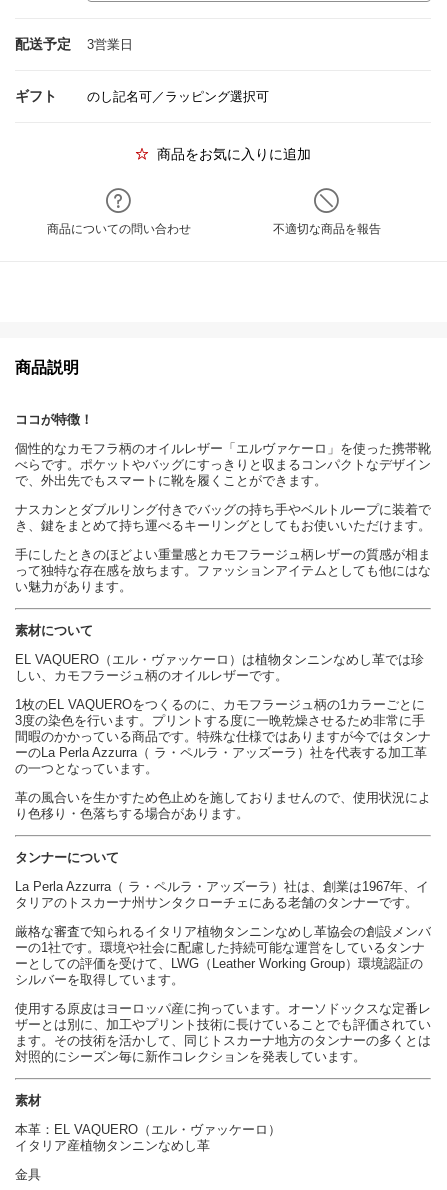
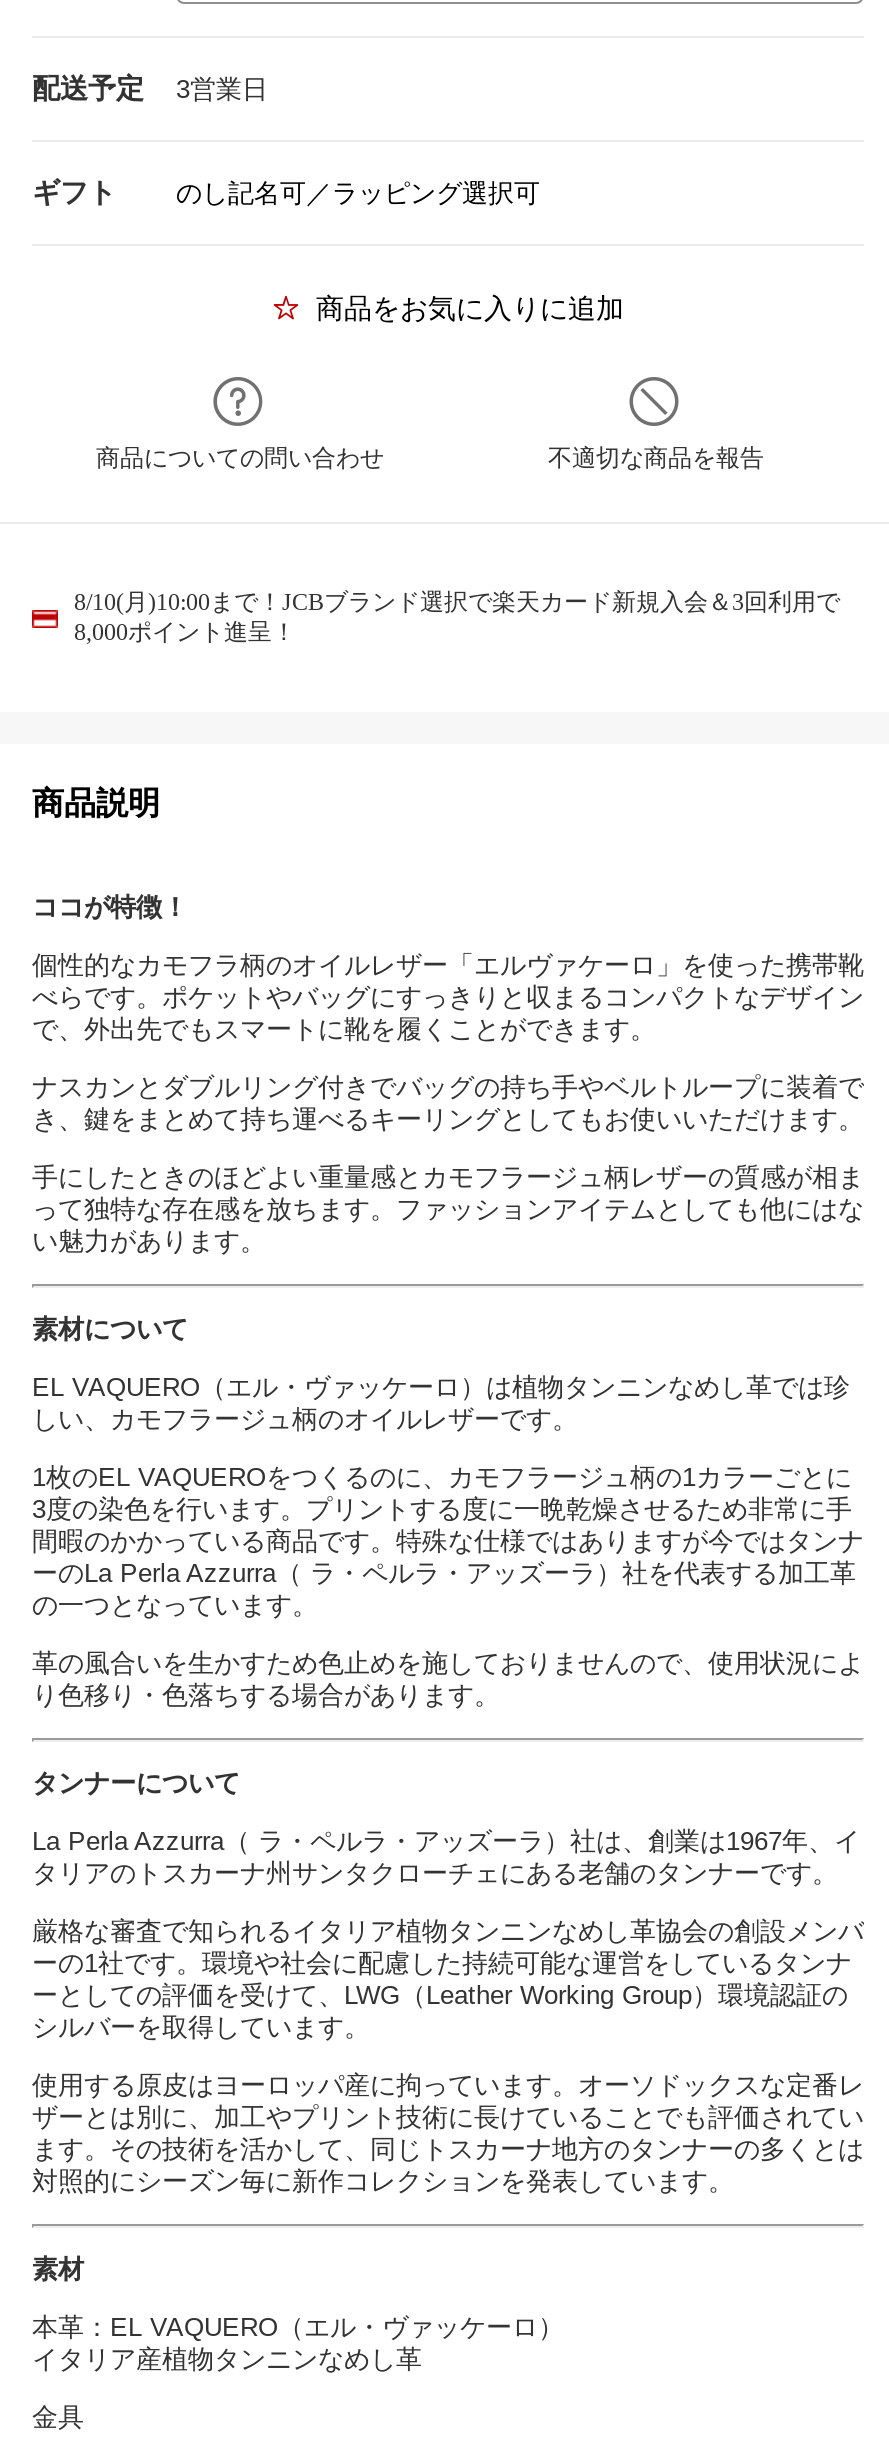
+ 8/10(月)10:00まで！JCBブランド選択で楽天カード新規入会＆3回利用で
+ 8,000ポイント進呈！
